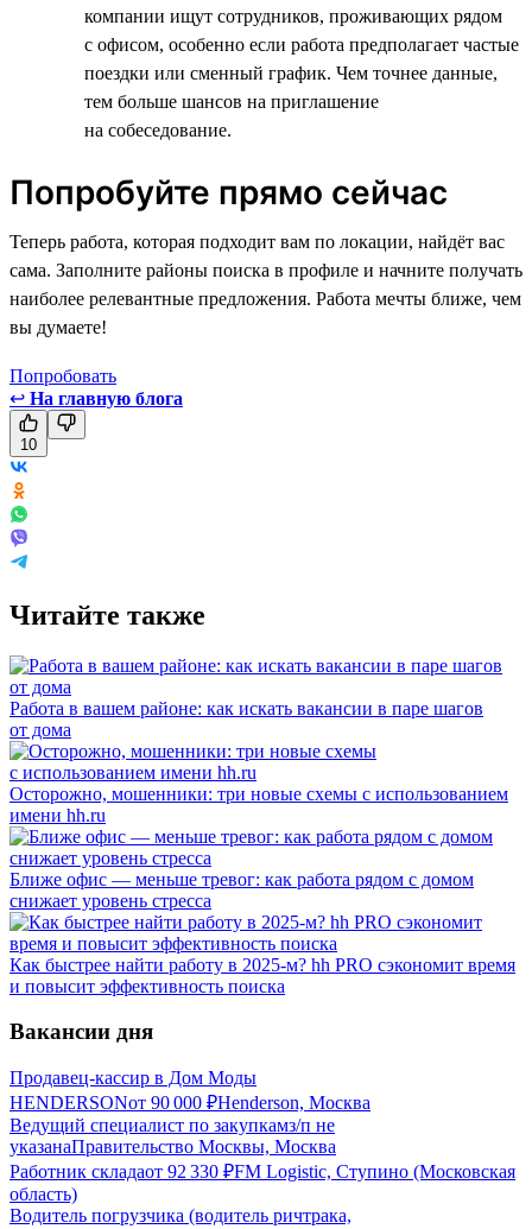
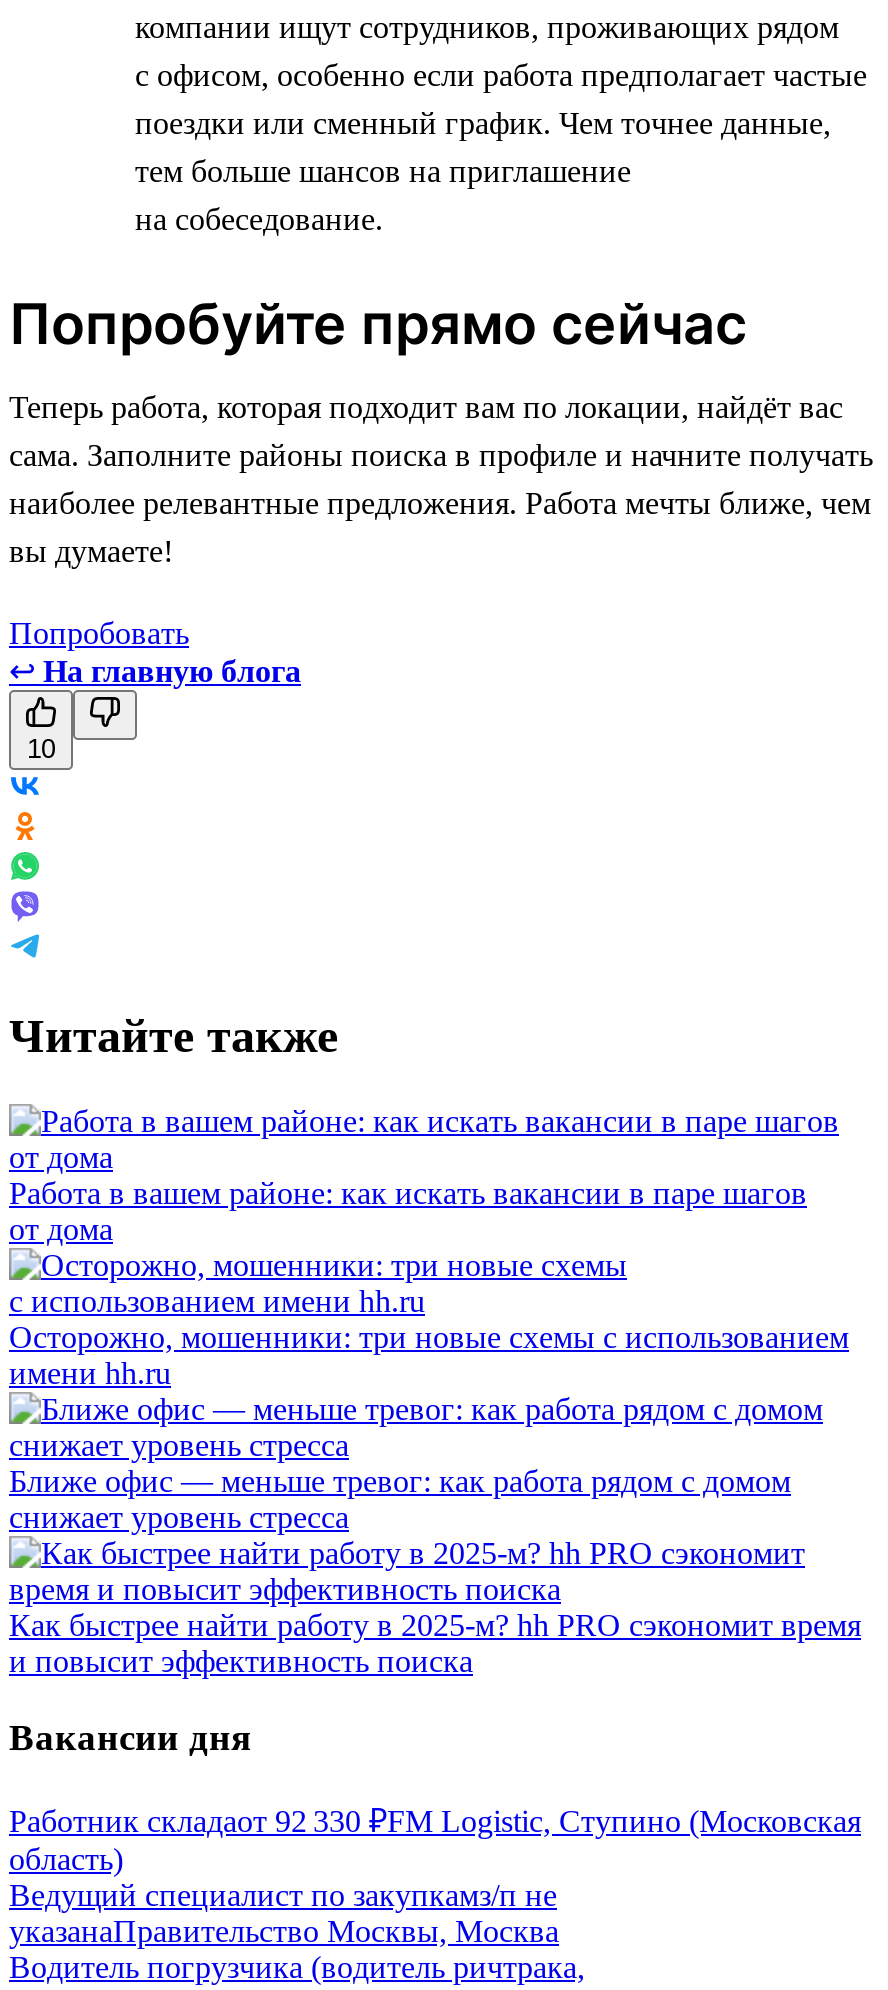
- Продавец-кассир в Дом Моды
- HENDERSONот 90 000 ₽Henderson, Москва

moved up: Работник складаот 92 330 ₽FM Logistic, Ступино (Московская | область)
